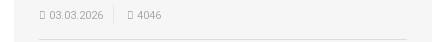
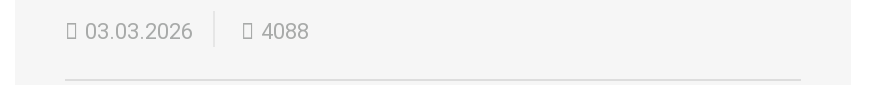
- 4046
+ 4088
